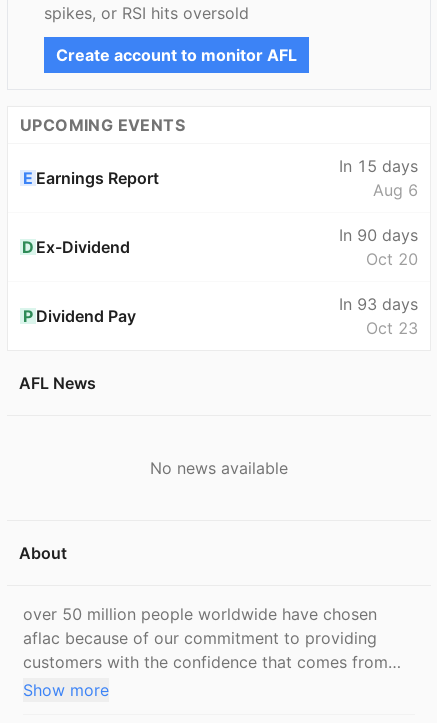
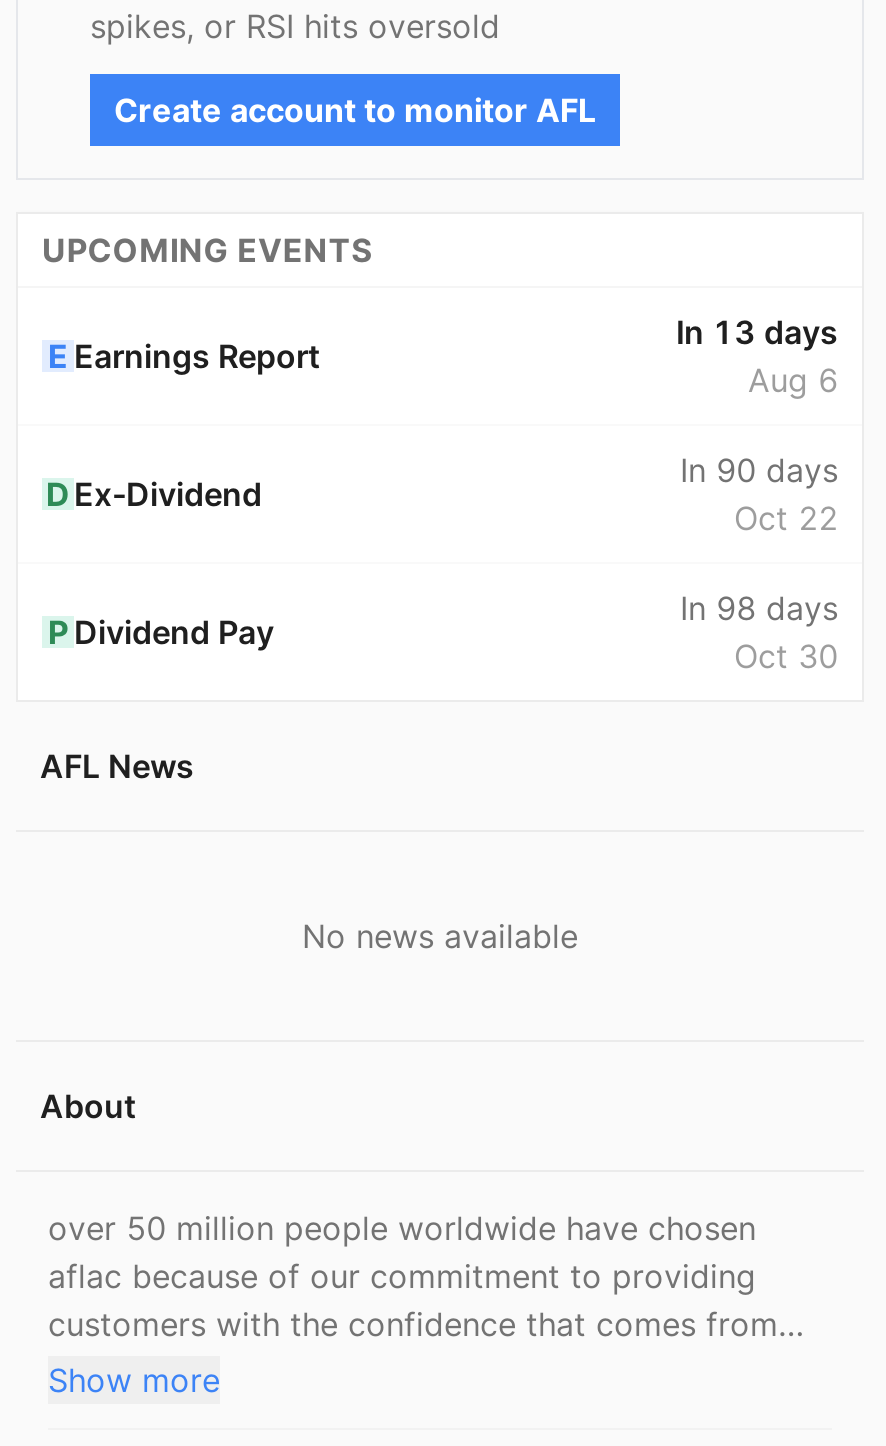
- In 15 days
+ In 13 days

- Oct 20
+ Oct 22

- In 93 days
+ In 98 days

- Oct 23
+ Oct 30
